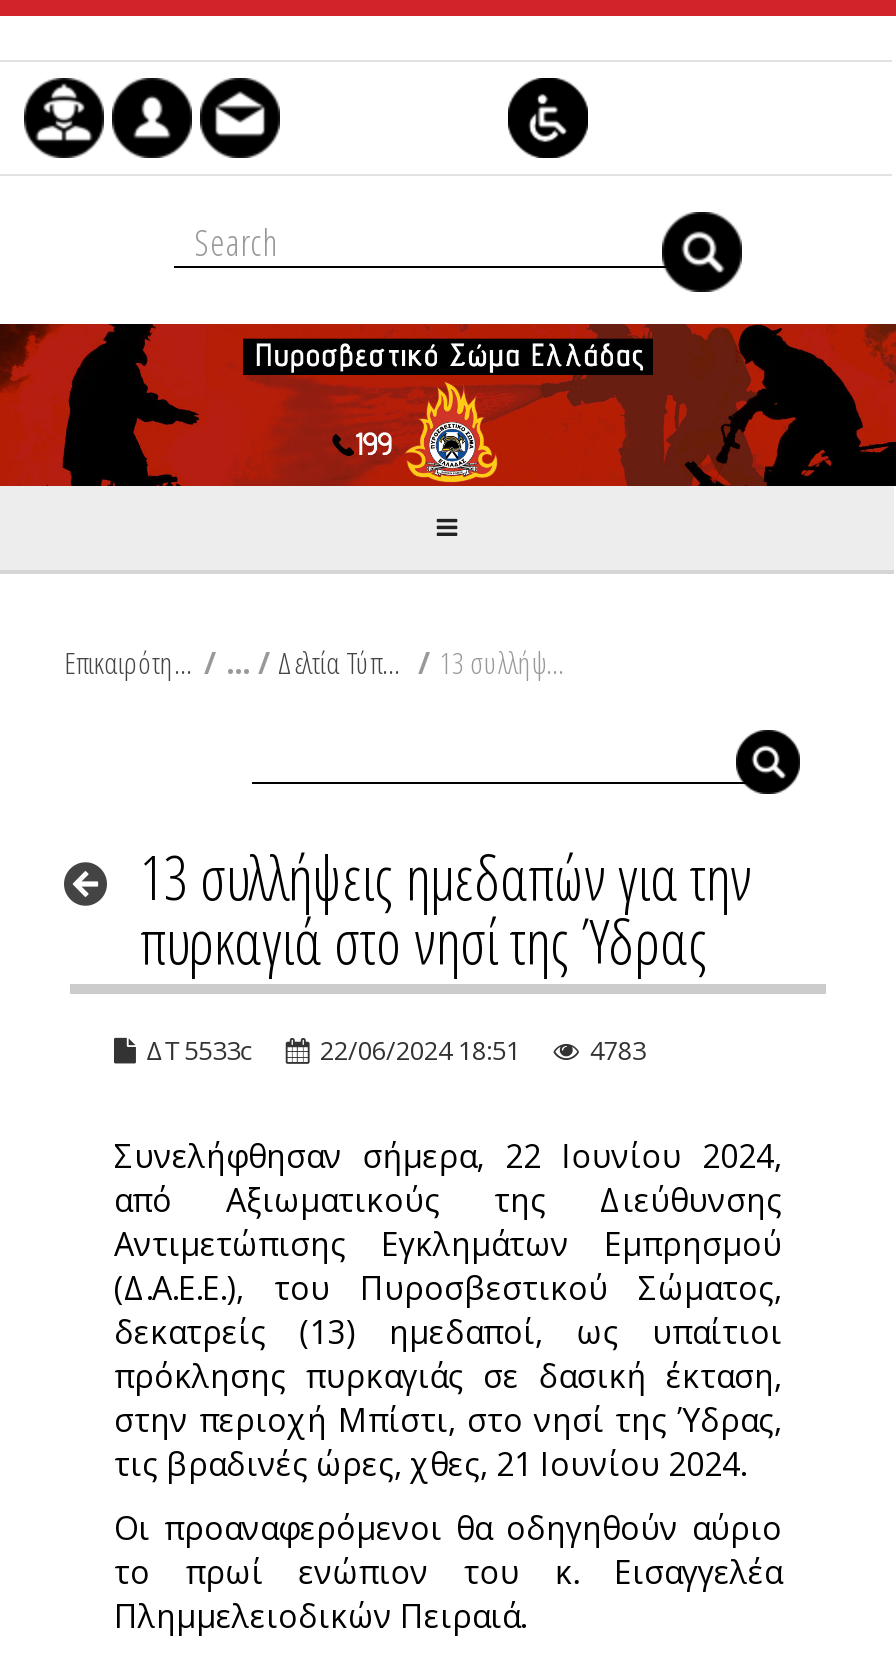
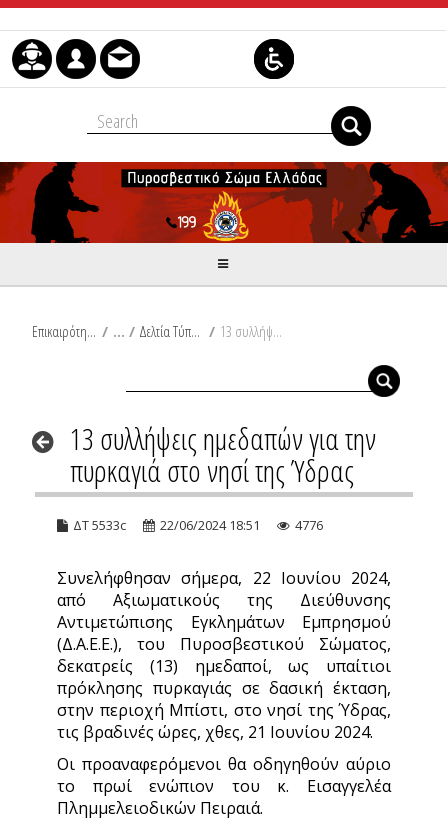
- ΔΤ 5533c 22/06/2024 18:51 4783
+ ΔΤ 5533c 22/06/2024 18:51 4776
